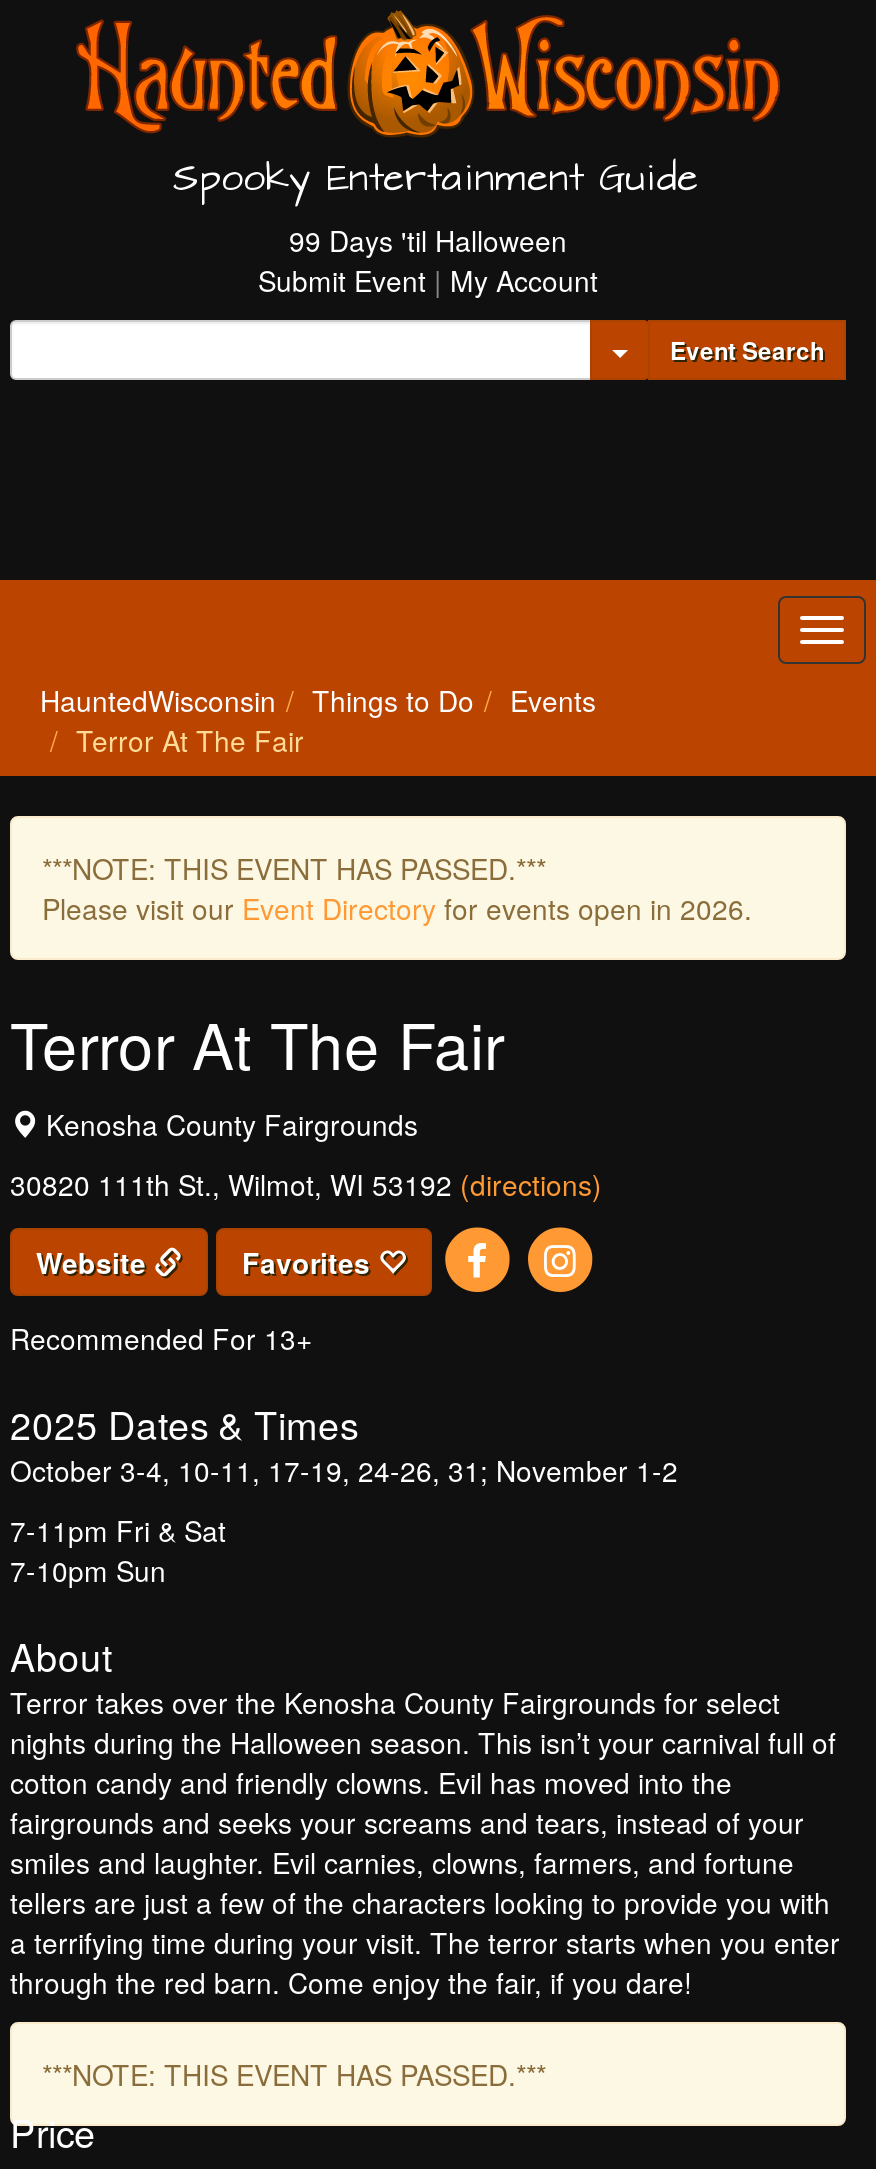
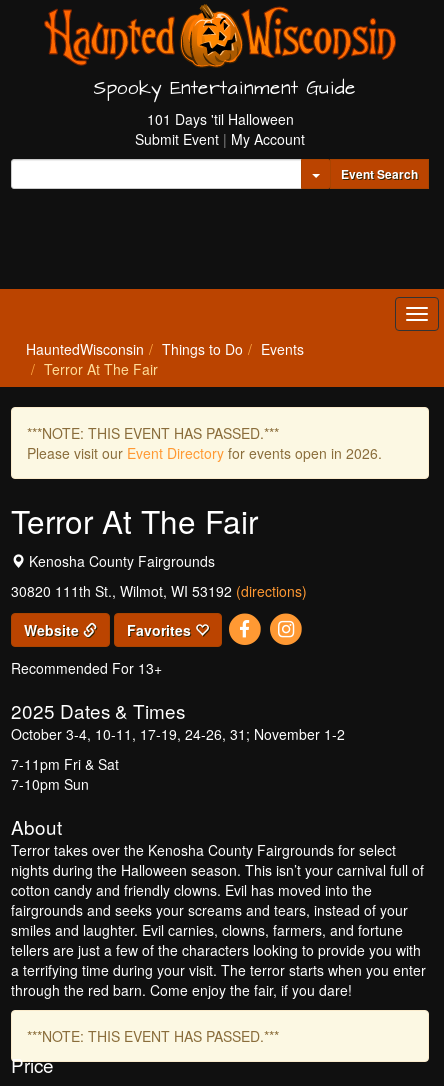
- 99 Days 'til Halloween
+ 101 Days 'til Halloween
